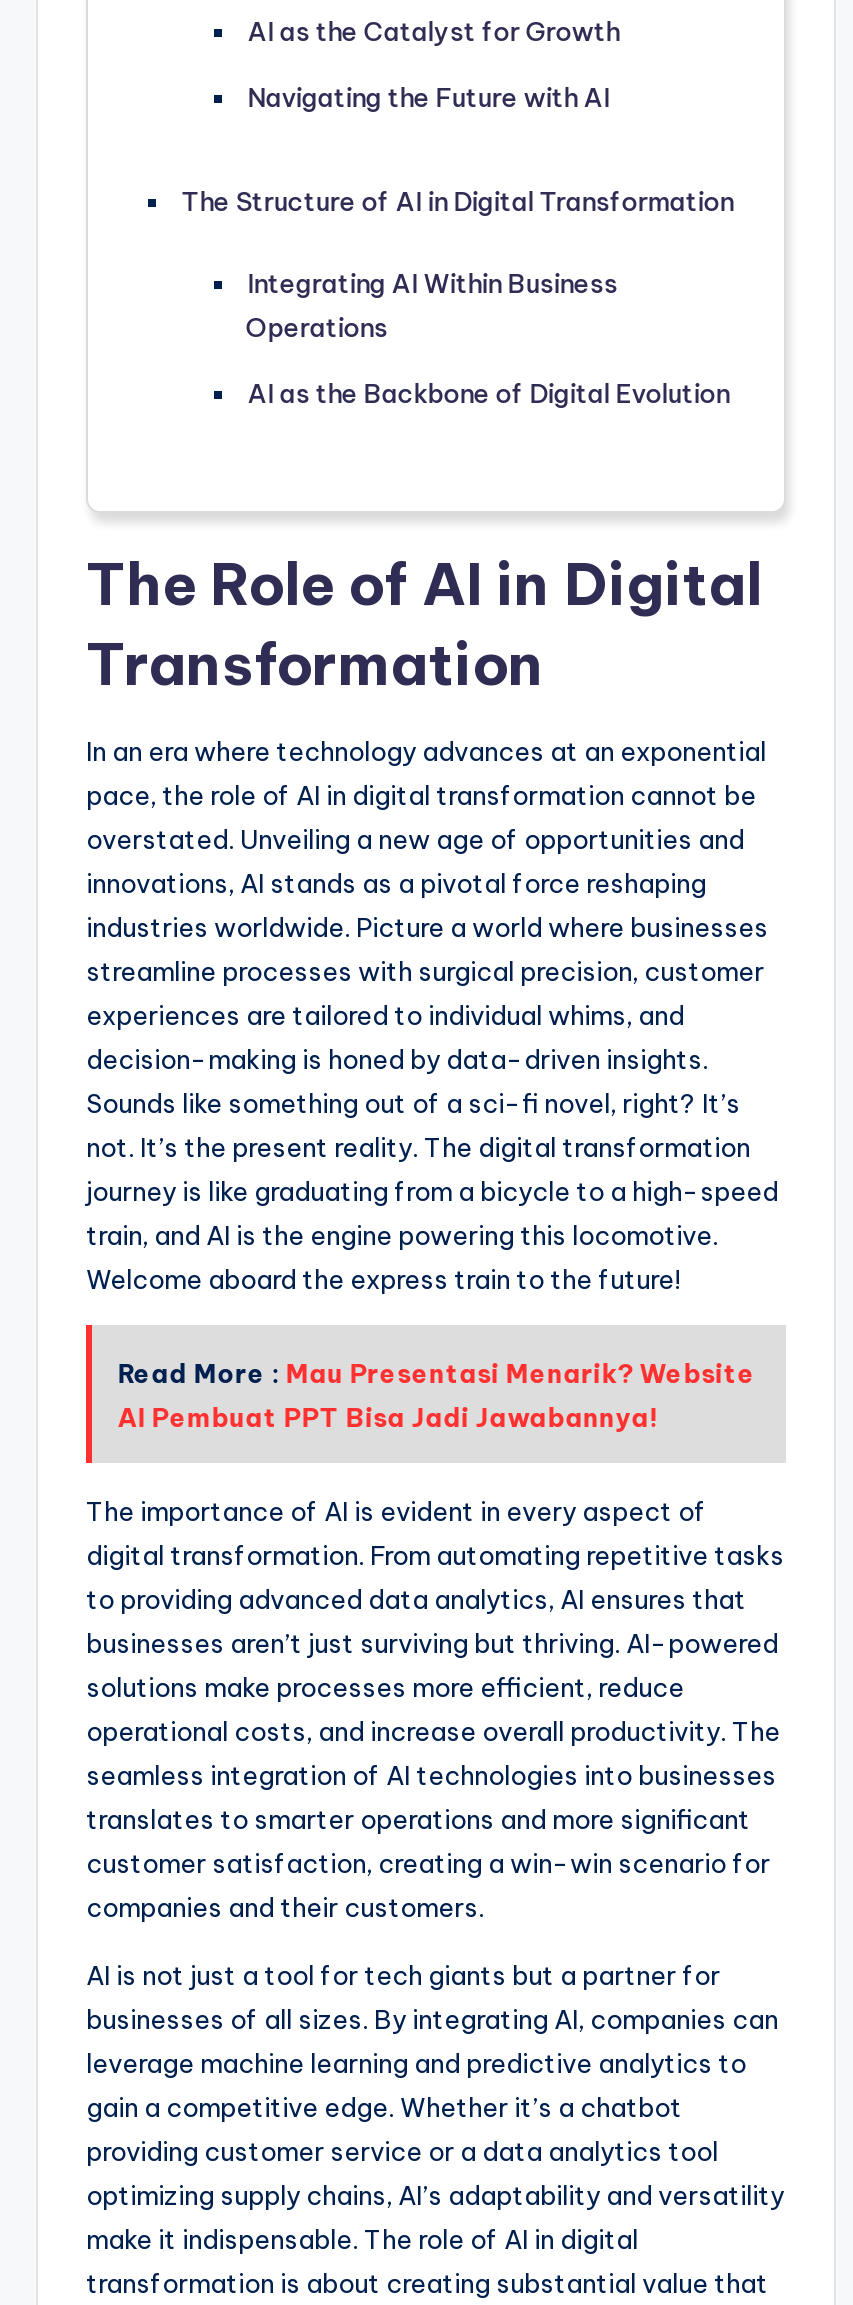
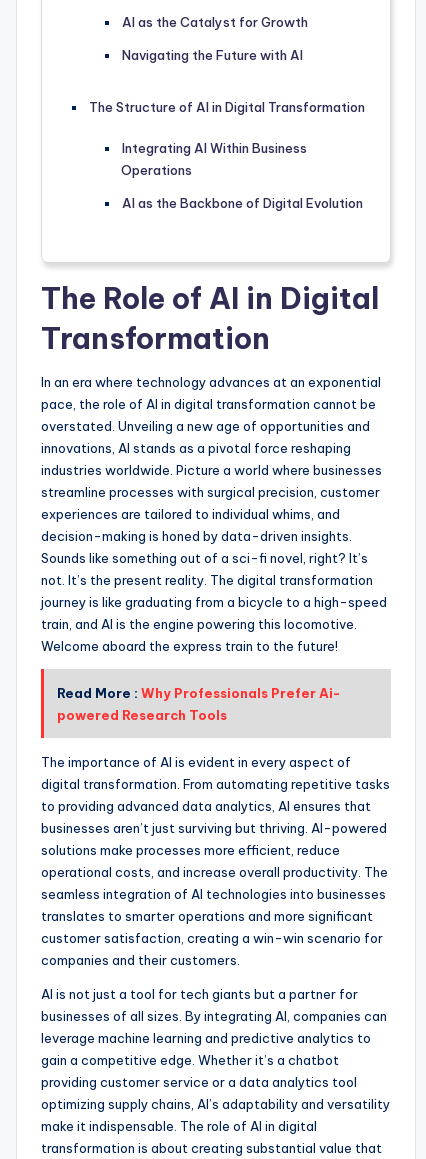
- Read More : Mau Presentasi Menarik? Website
- AI Pembuat PPT Bisa Jadi Jawabannya!
+ Read More : Why Professionals Prefer Ai-
+ powered Research Tools
